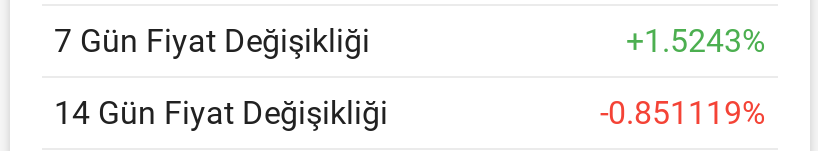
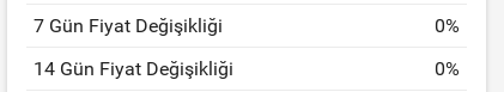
- +1.5243%
+ 0%

- -0.851119%
+ 0%
